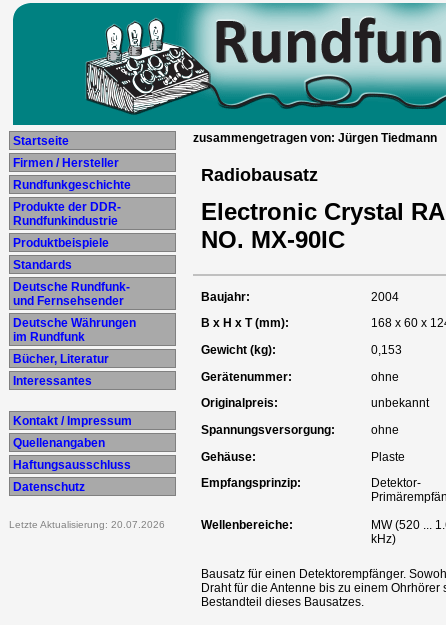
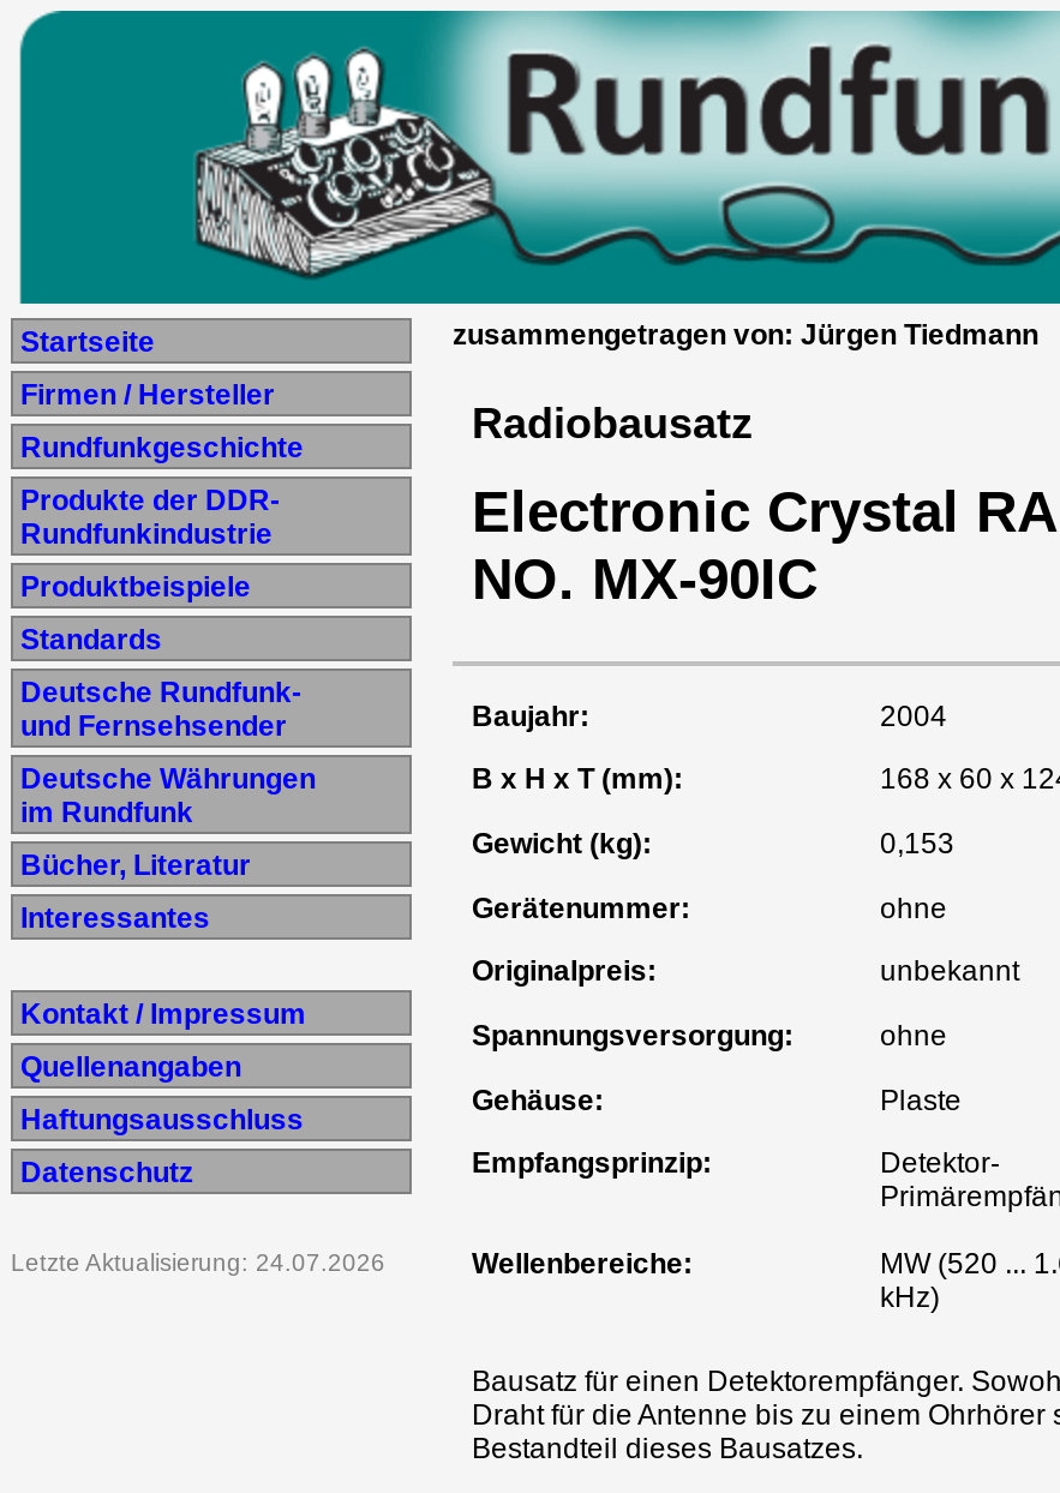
- Letzte Aktualisierung: 20.07.2026
+ Letzte Aktualisierung: 24.07.2026
